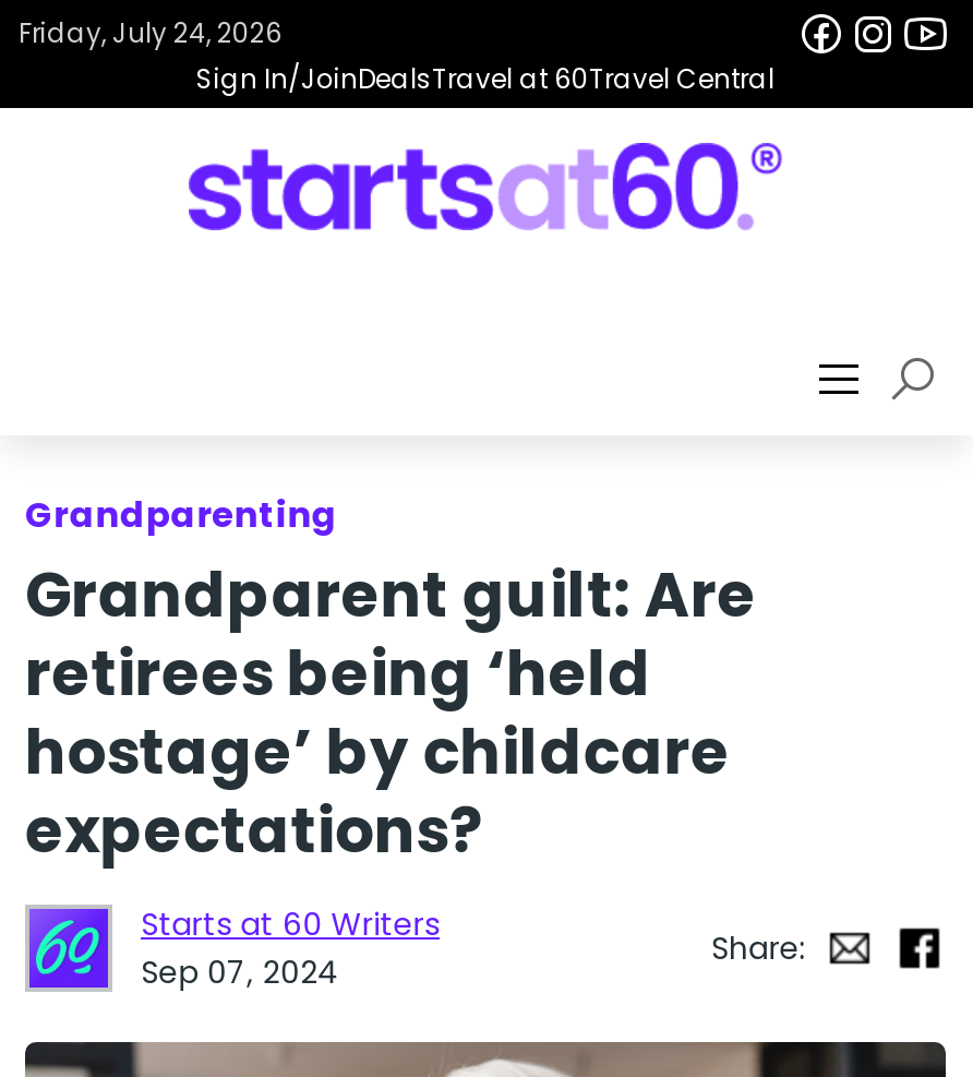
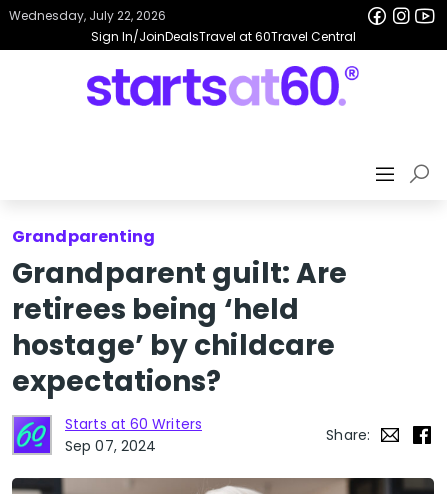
- Friday, July 24, 2026
+ Wednesday, July 22, 2026
